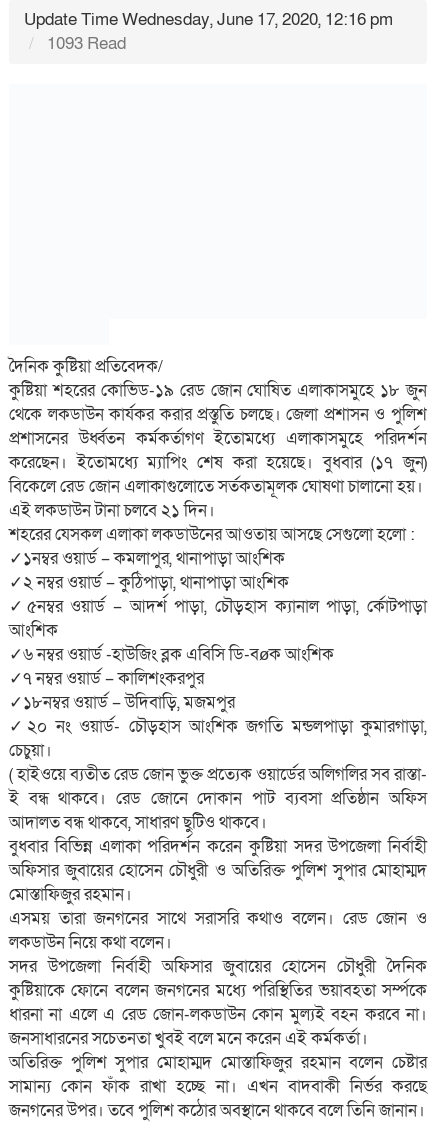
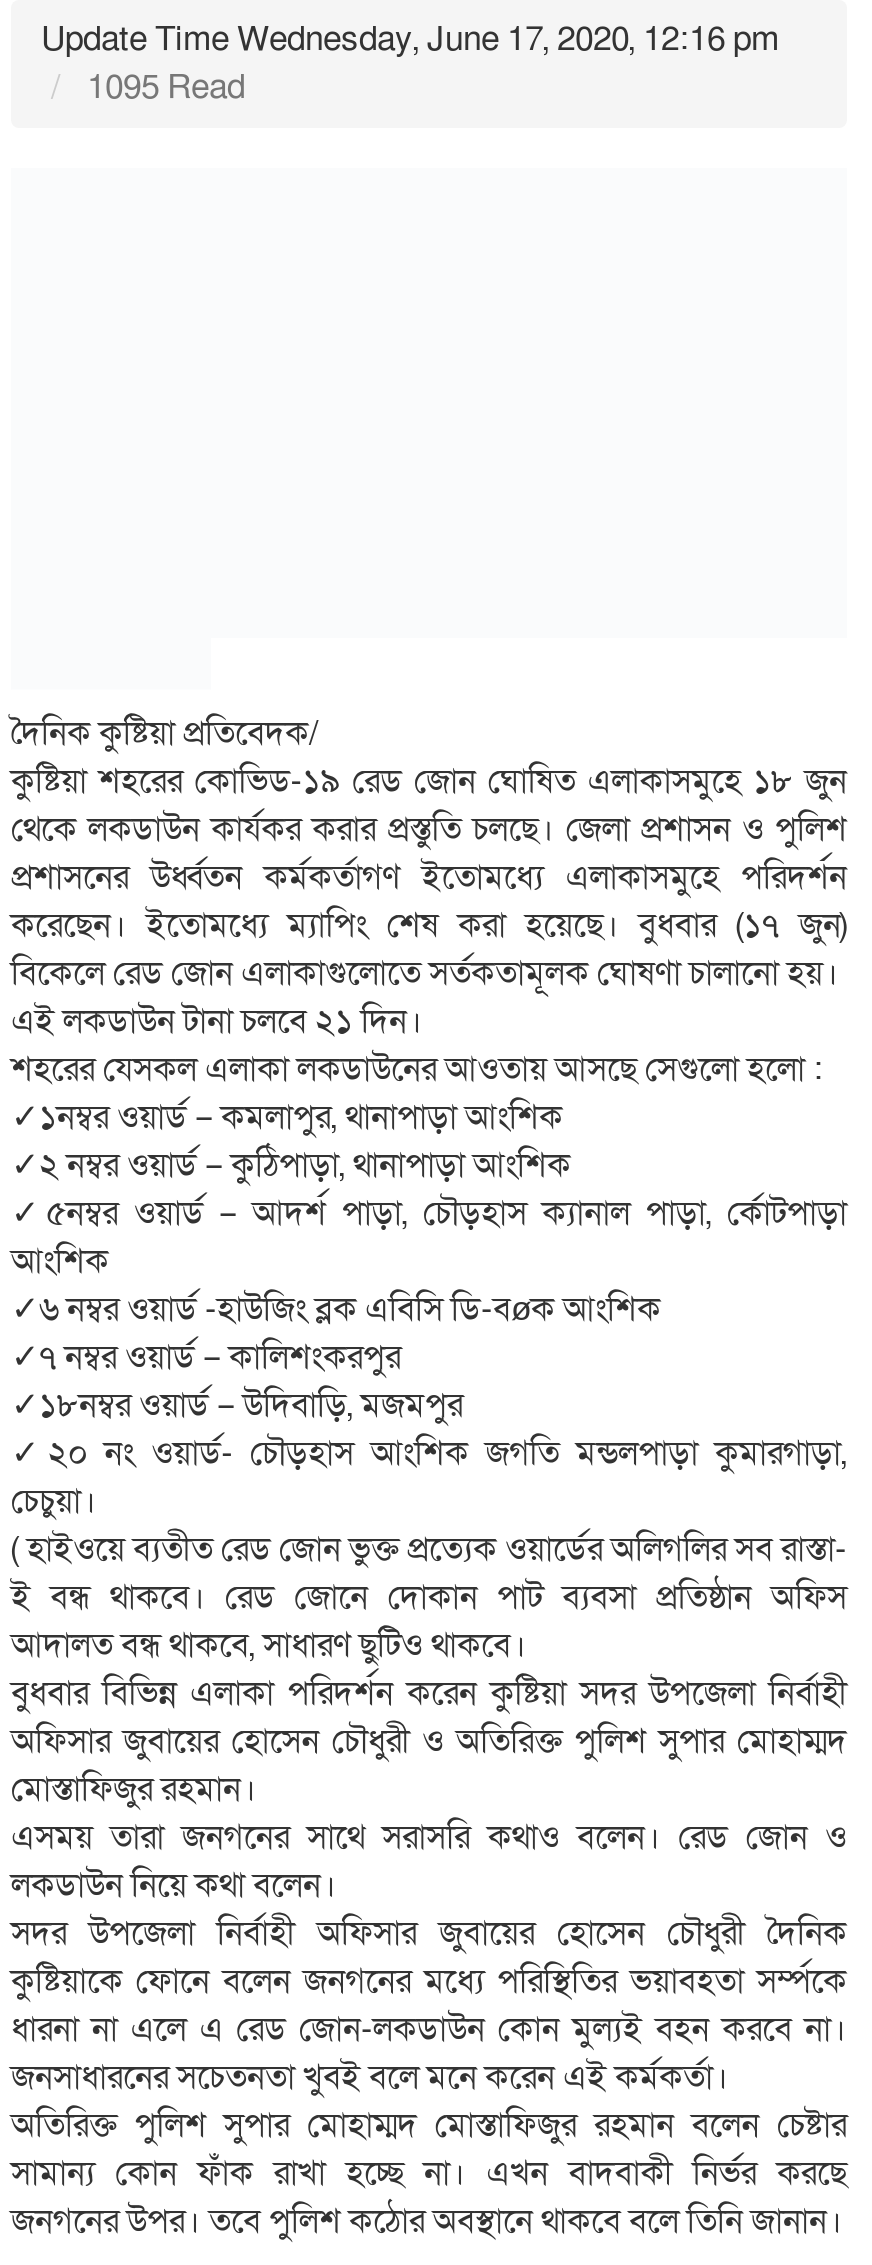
- 1093 Read
+ 1095 Read
